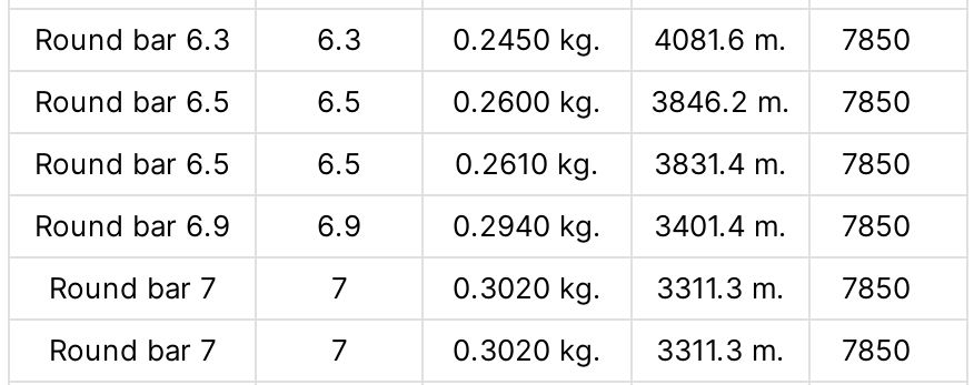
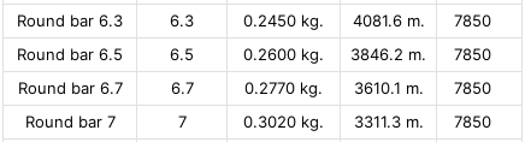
- Round bar 6.5
- 6.5
- 0.2610 kg.
- 3831.4 m.
- 7850
- Round bar 6.9
- 6.9
- 0.2940 kg.
- 3401.4 m.
- 7850
- Round bar 7
- 7
- 0.3020 kg.
- 3311.3 m.
+ Round bar 6.7
+ 6.7
+ 0.2770 kg.
+ 3610.1 m.
